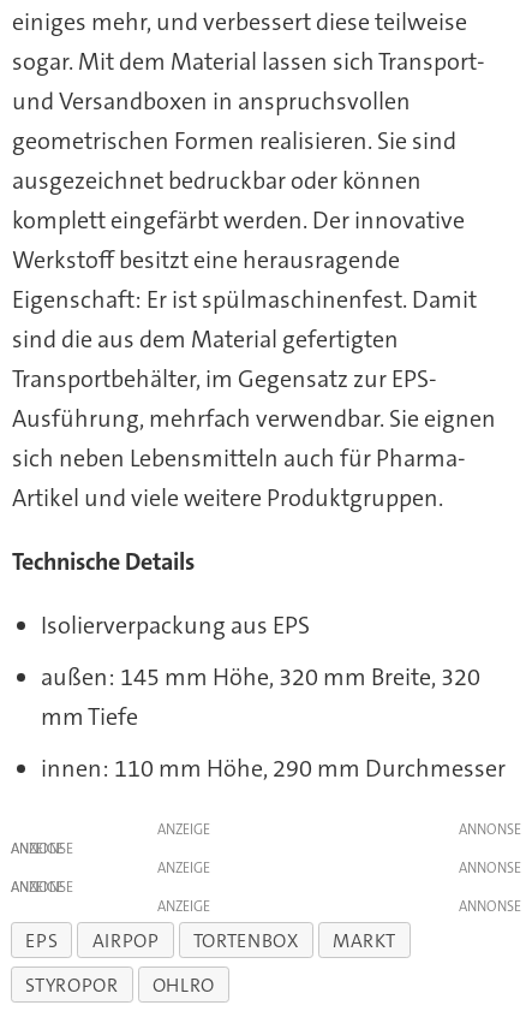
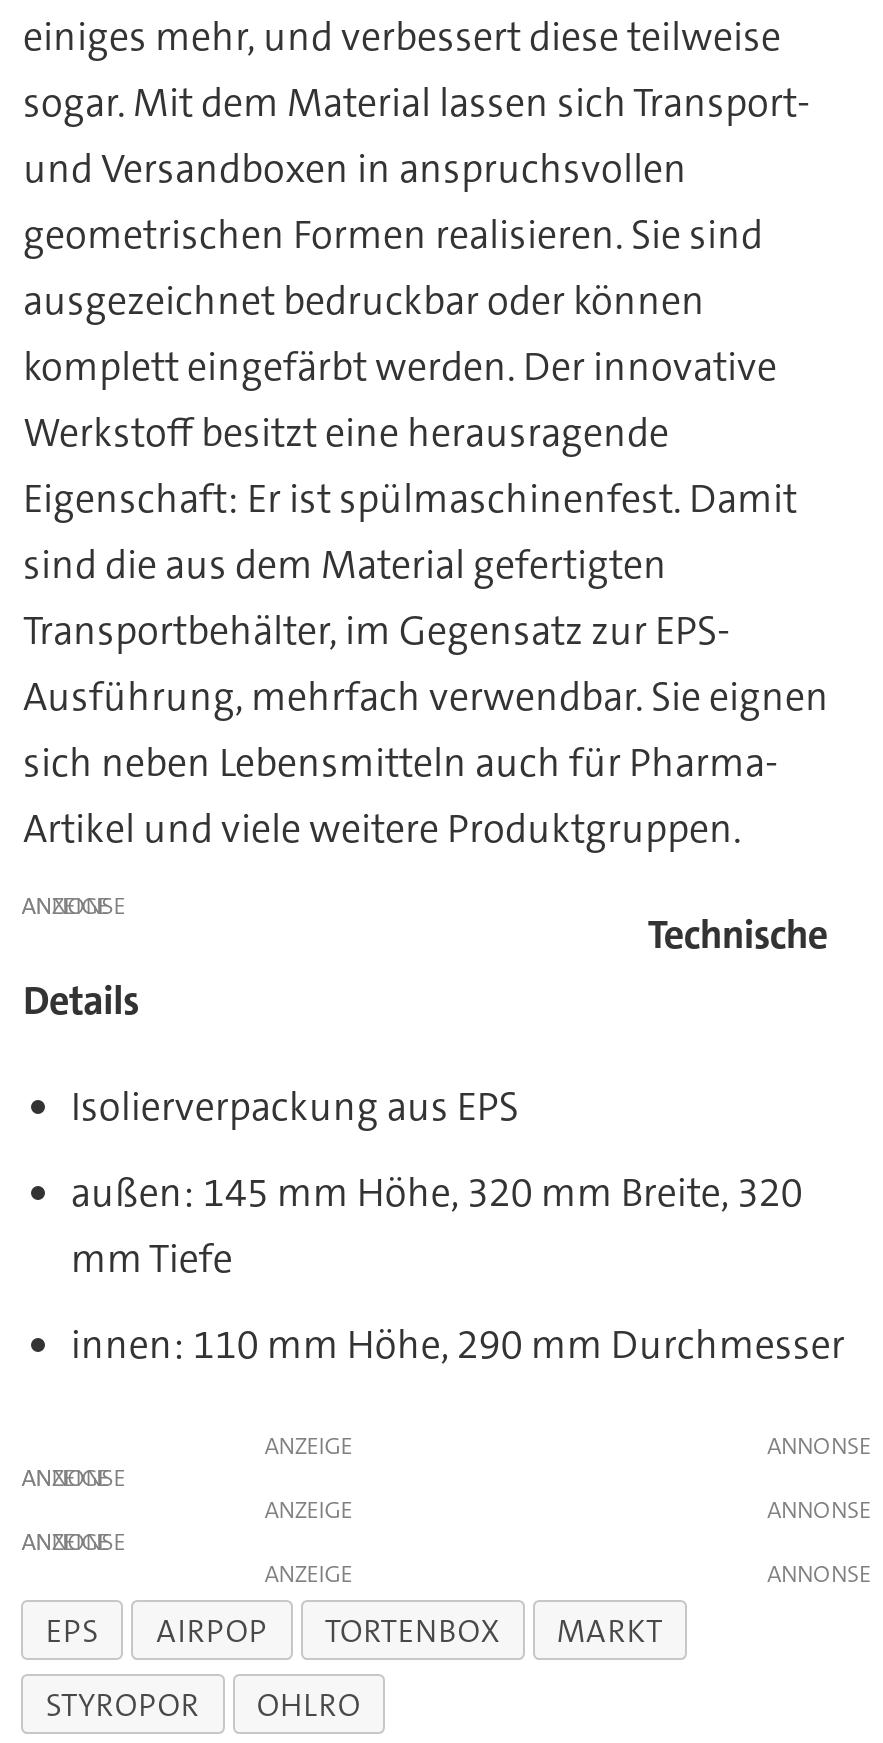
- Technische Details
+ ANZEIGE
+ Technische
+ Details
